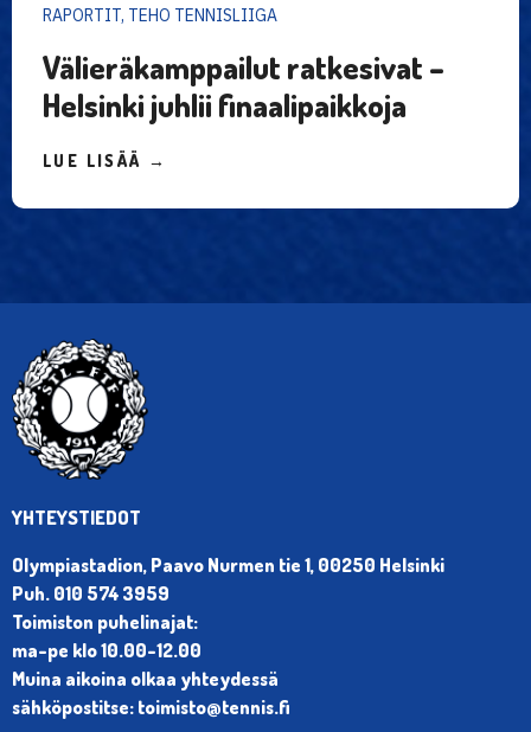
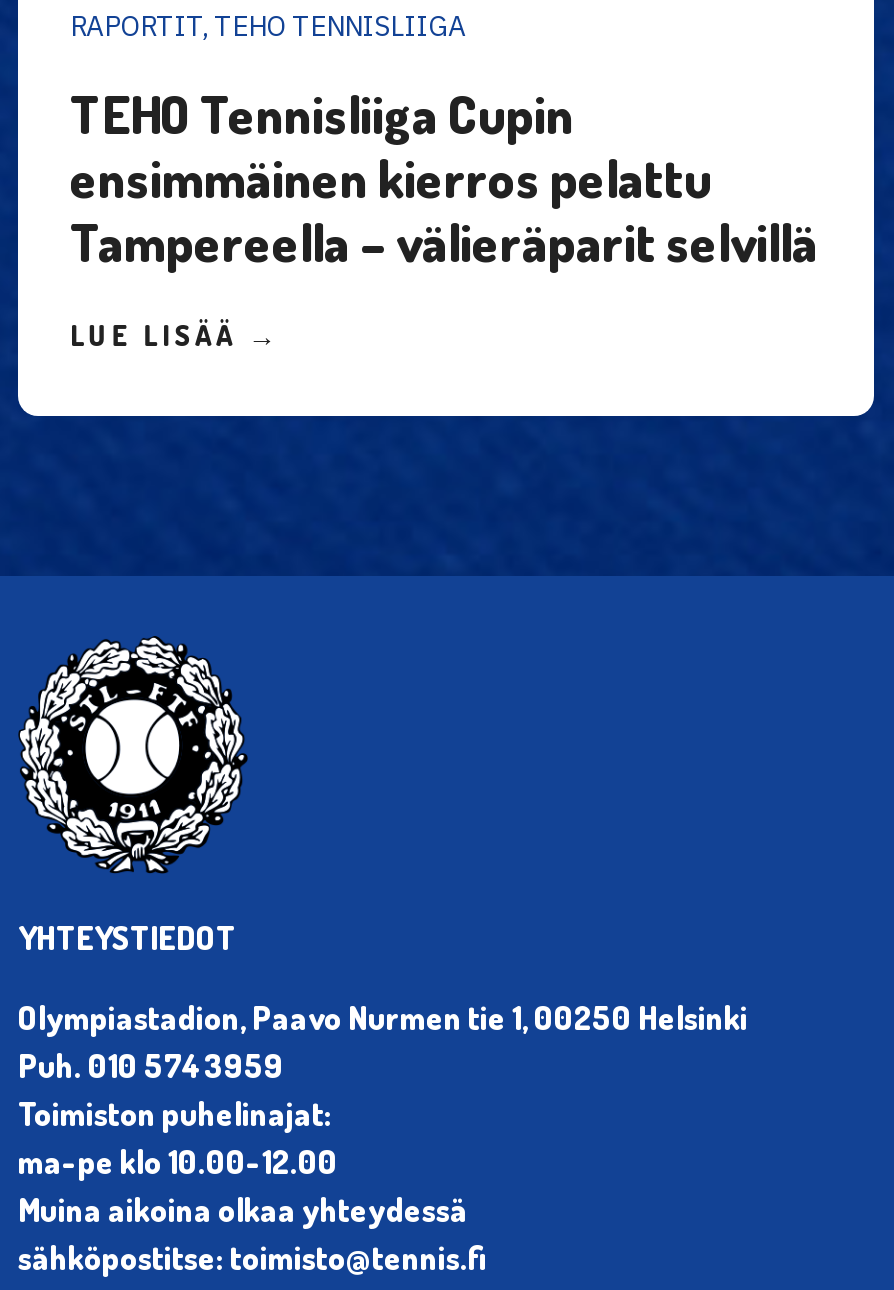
- Välieräkamppailut ratkesivat –
- Helsinki juhlii finaalipaikkoja
+ TEHO Tennisliiga Cupin
+ ensimmäinen kierros pelattu
+ Tampereella – välieräparit selvillä
